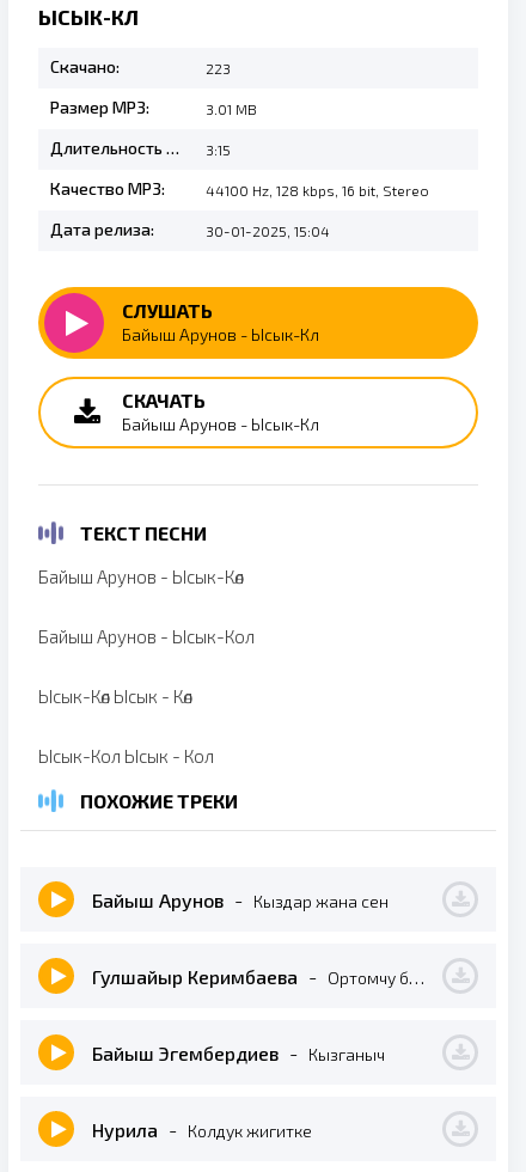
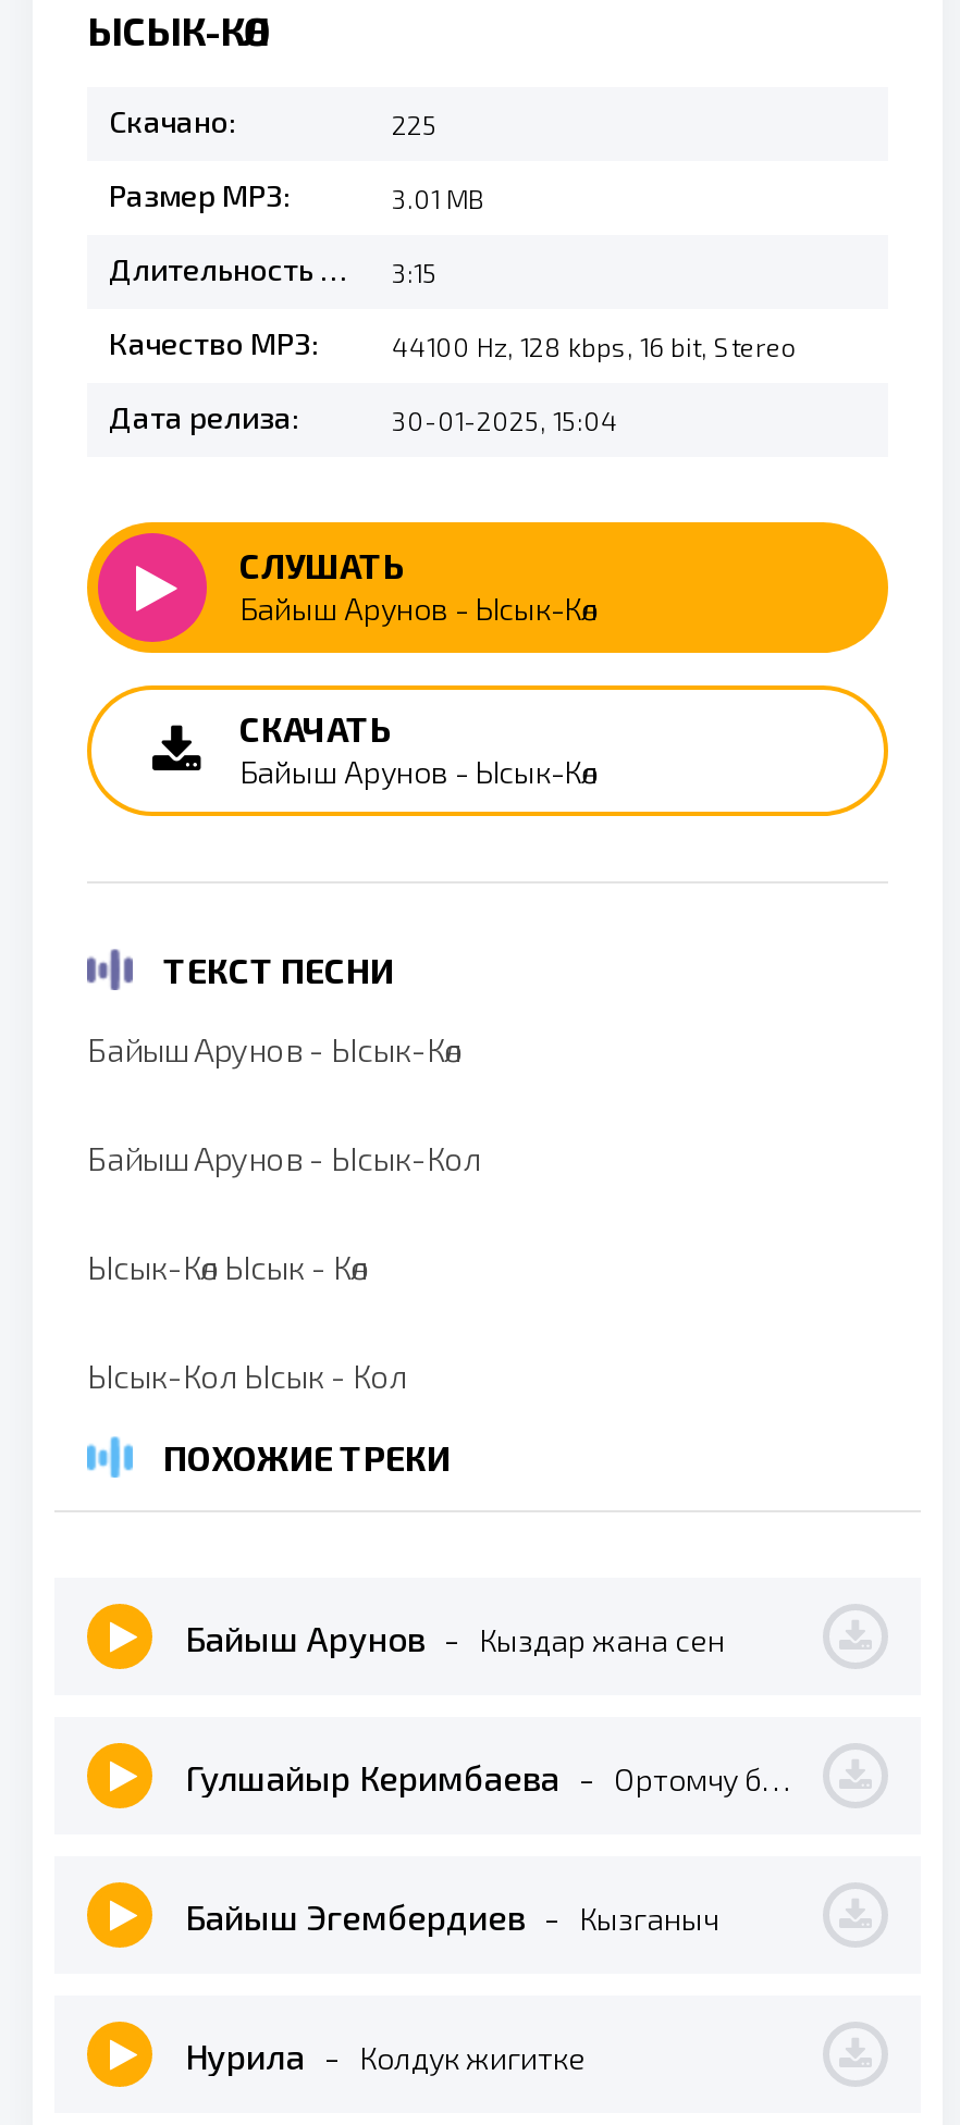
- 223
+ 225
